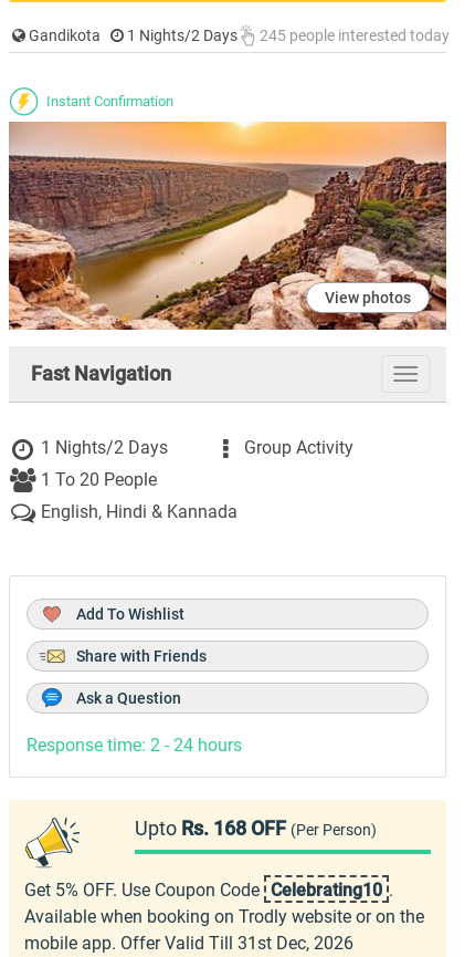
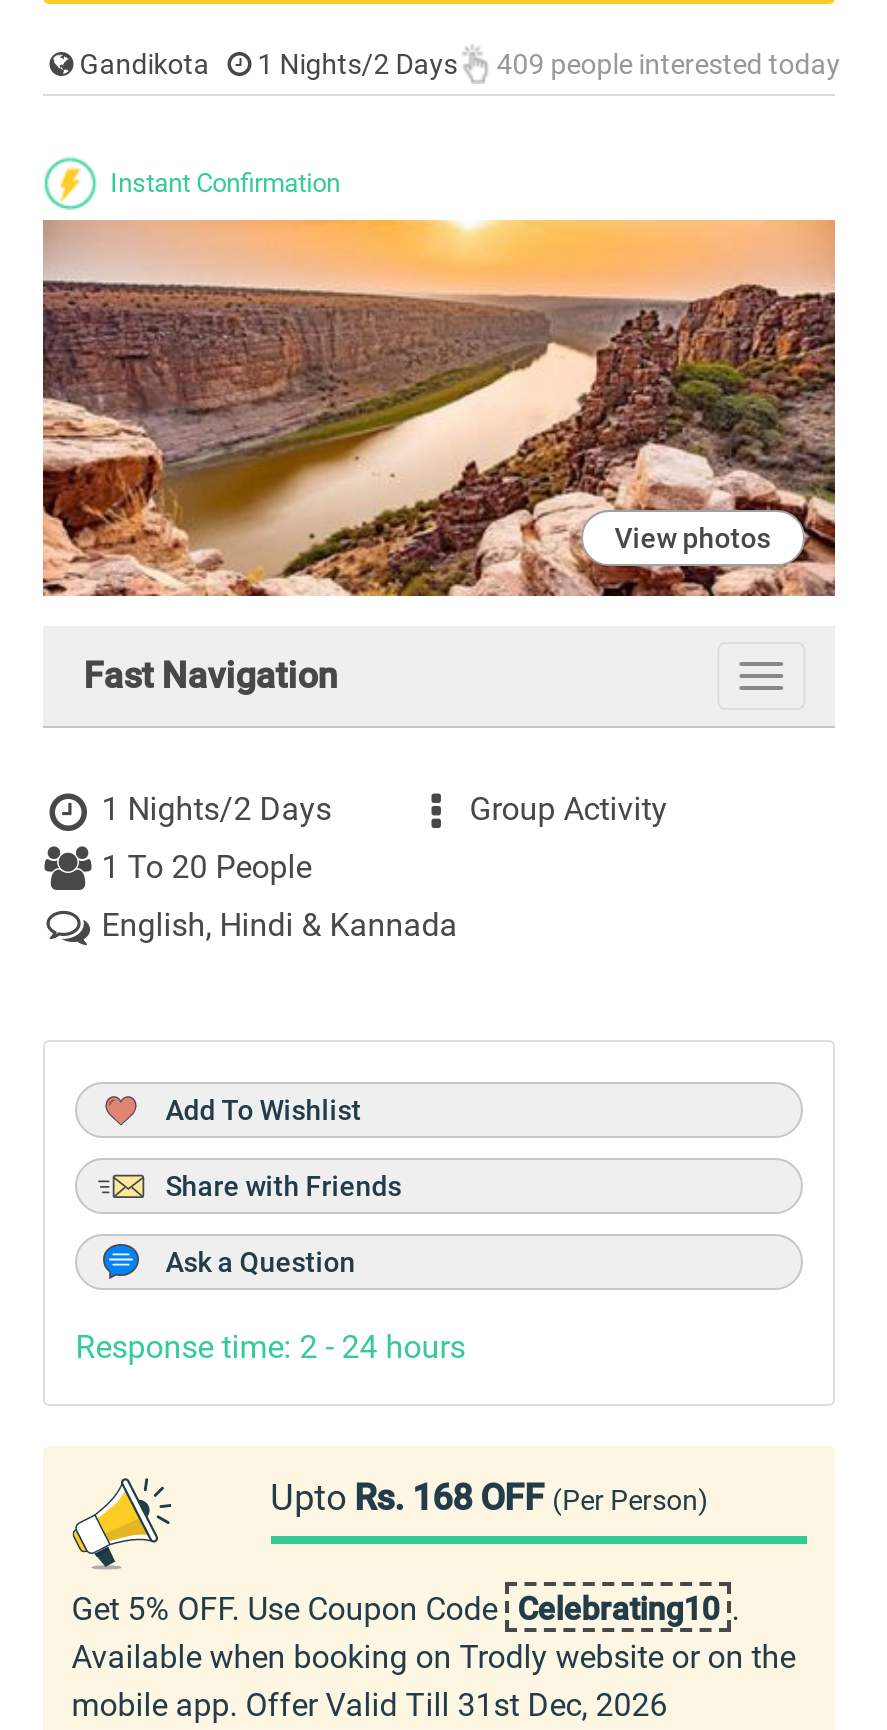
- 245 people interested today
+ 409 people interested today
